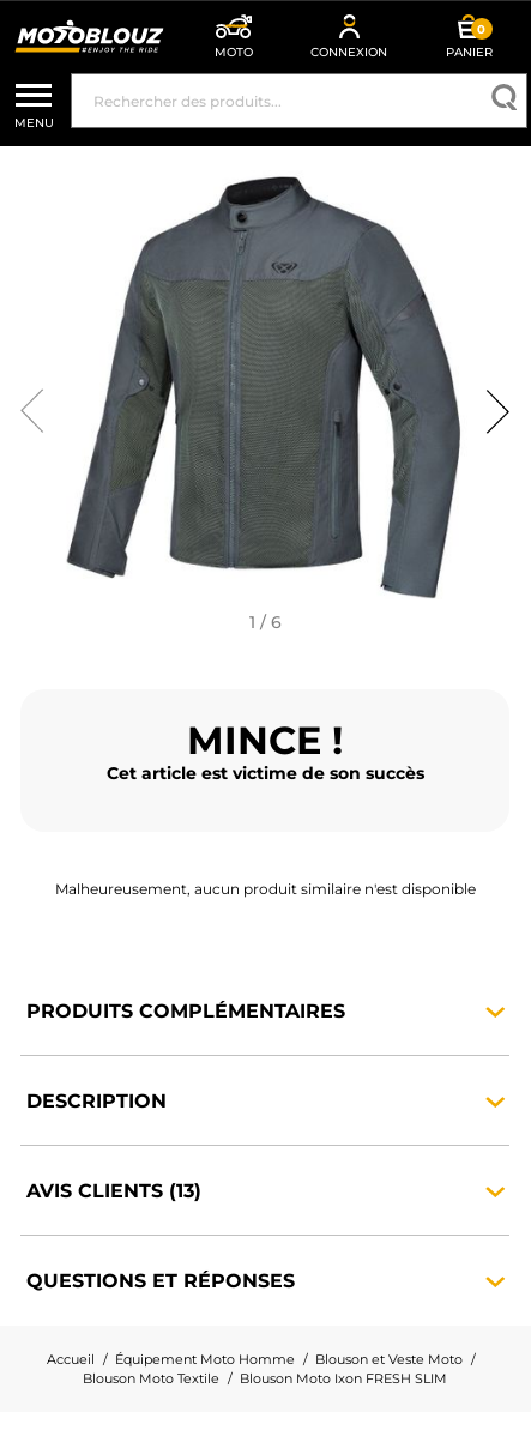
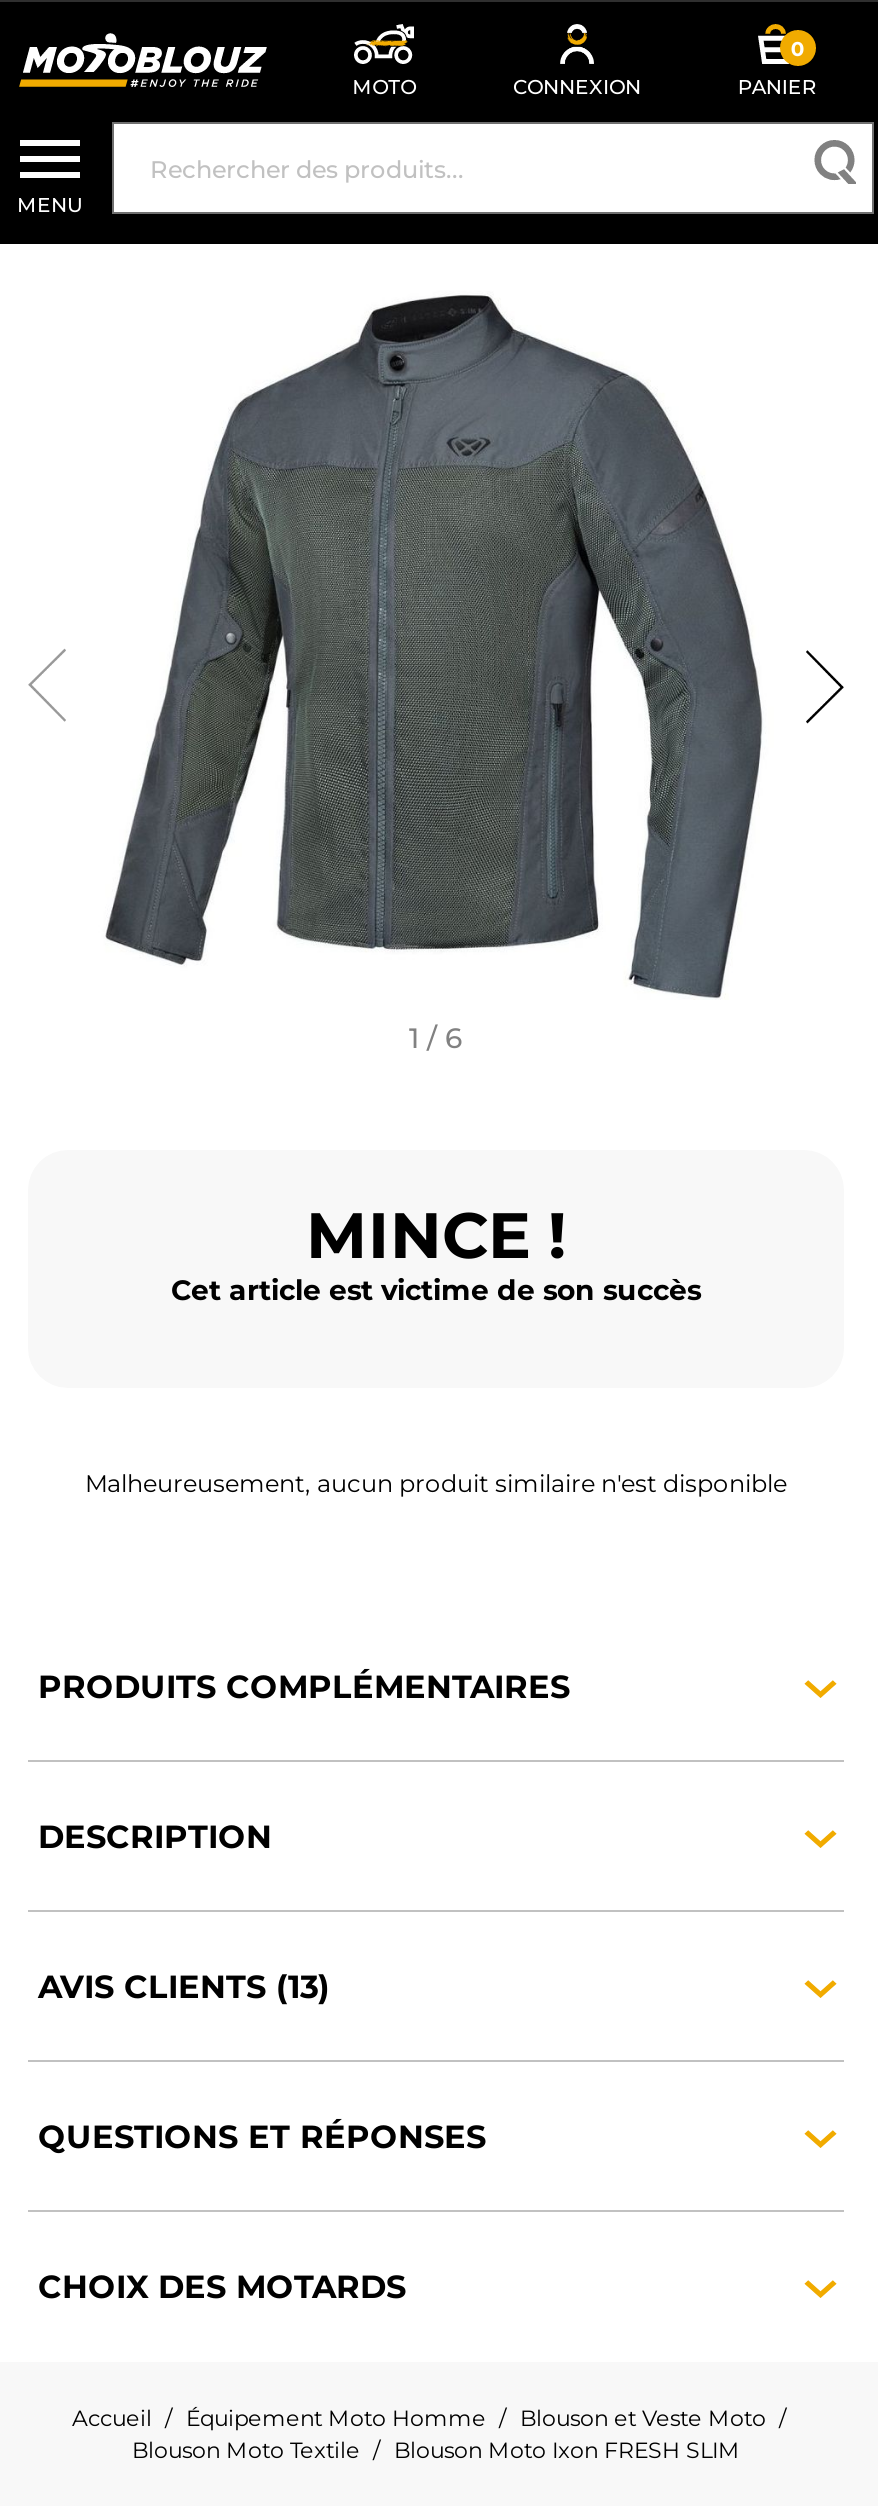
+ CHOIX DES MOTARDS
